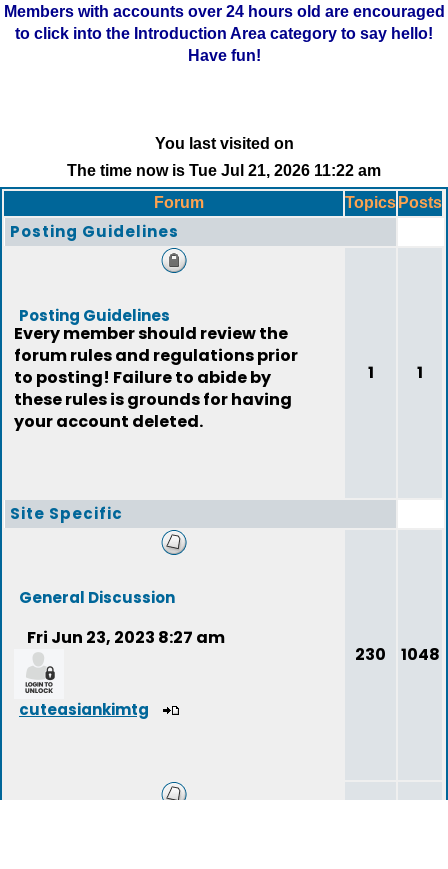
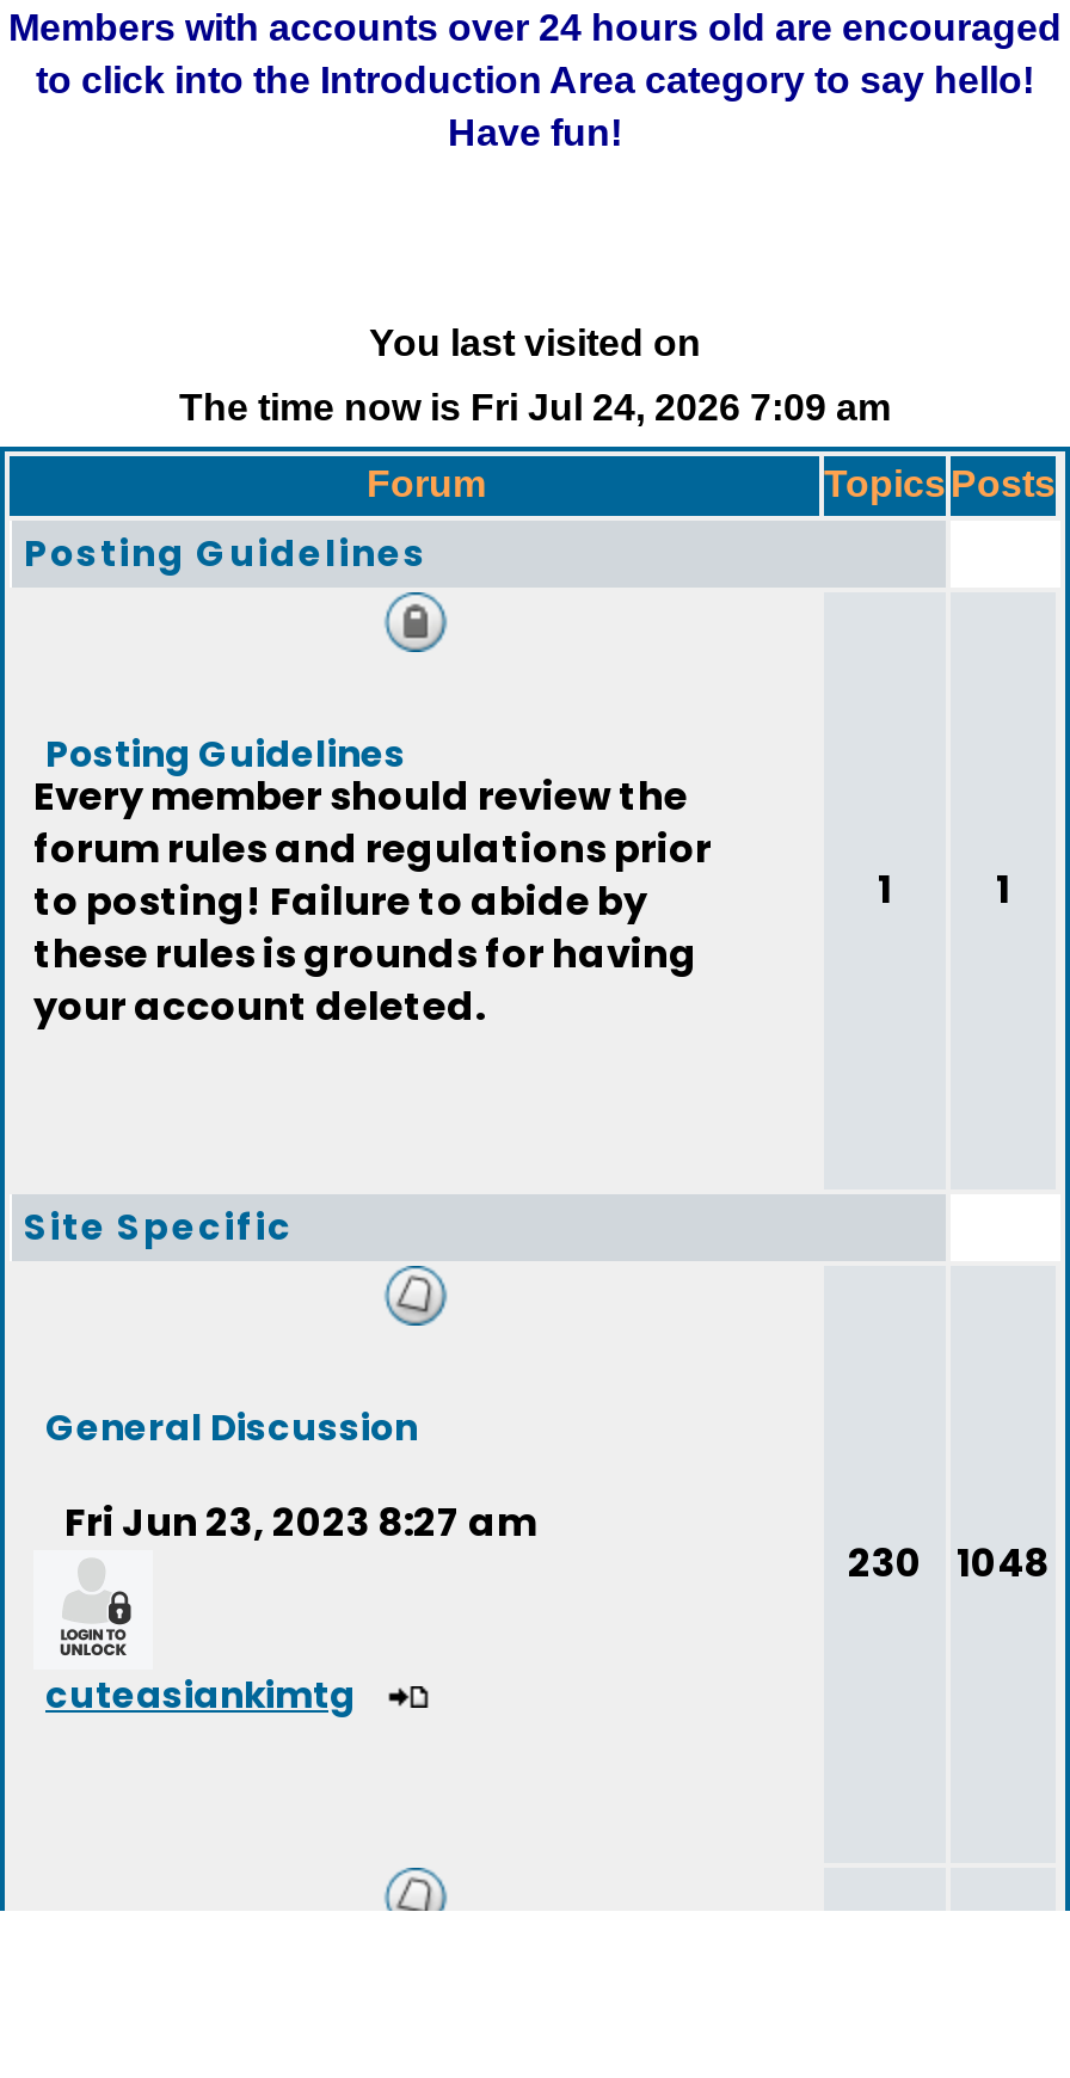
- The time now is Tue Jul 21, 2026 11:22 am
+ The time now is Fri Jul 24, 2026 7:09 am
